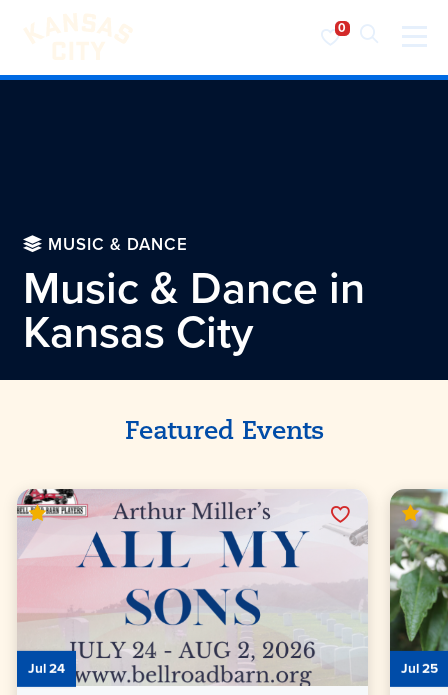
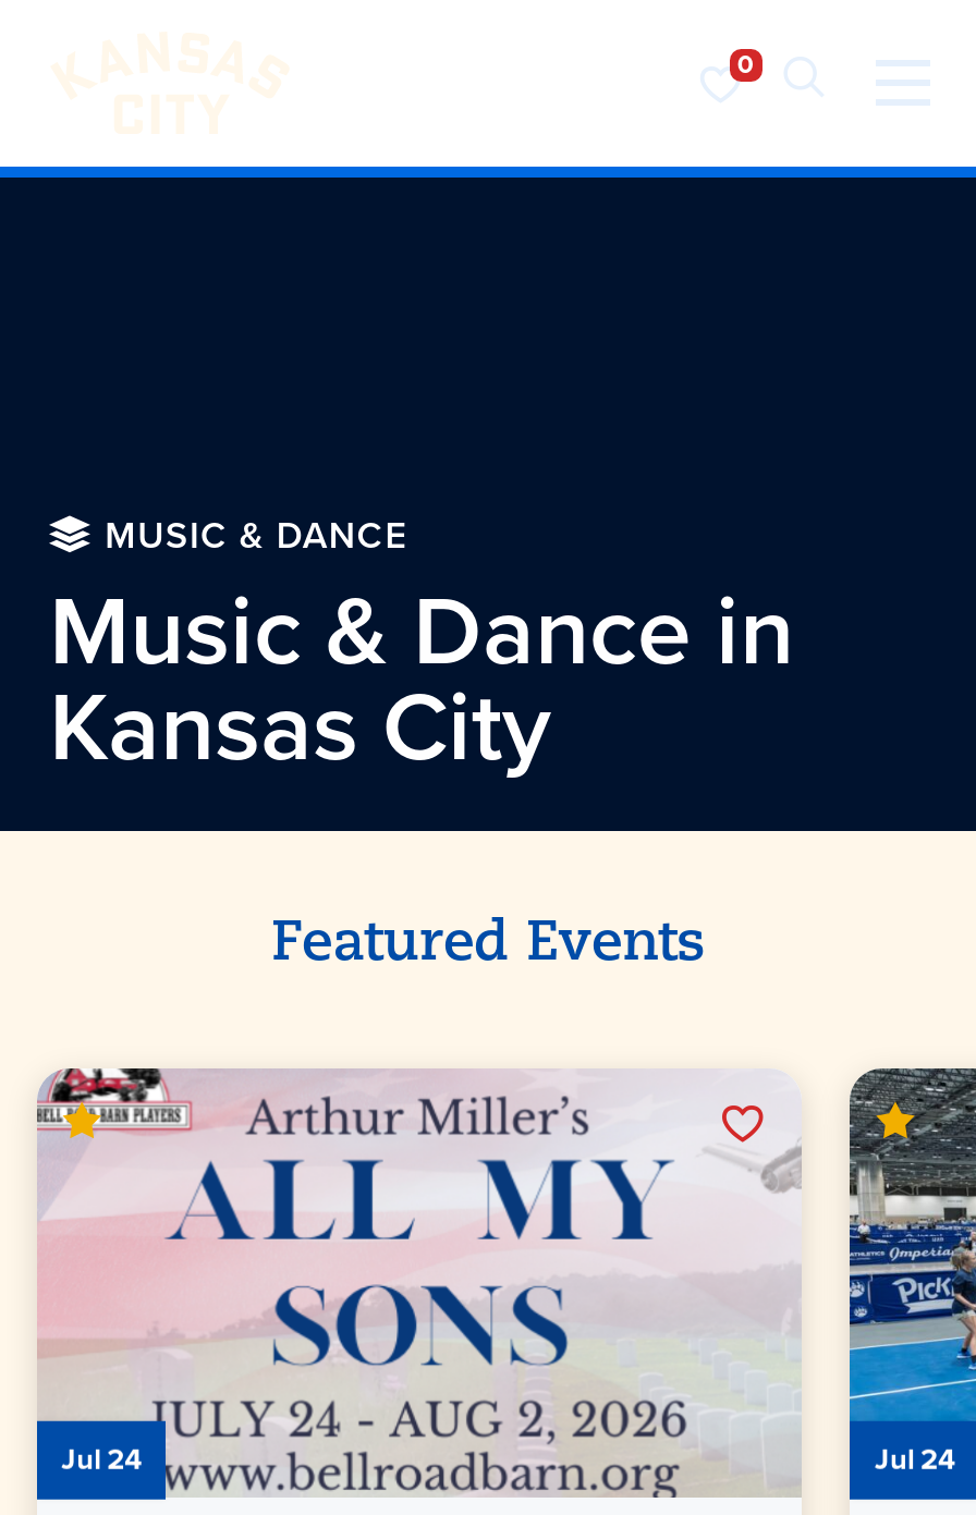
- [image]
- Jul 25
+ [image]
+ Jul 24
